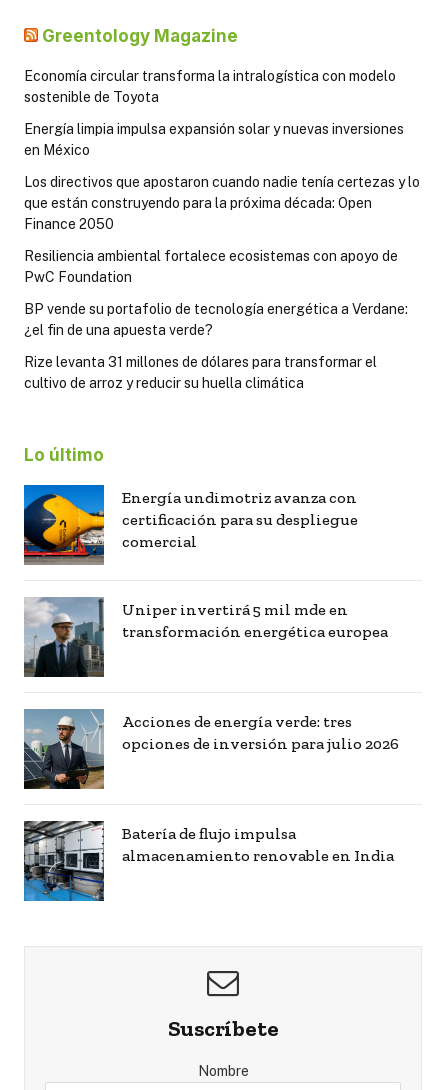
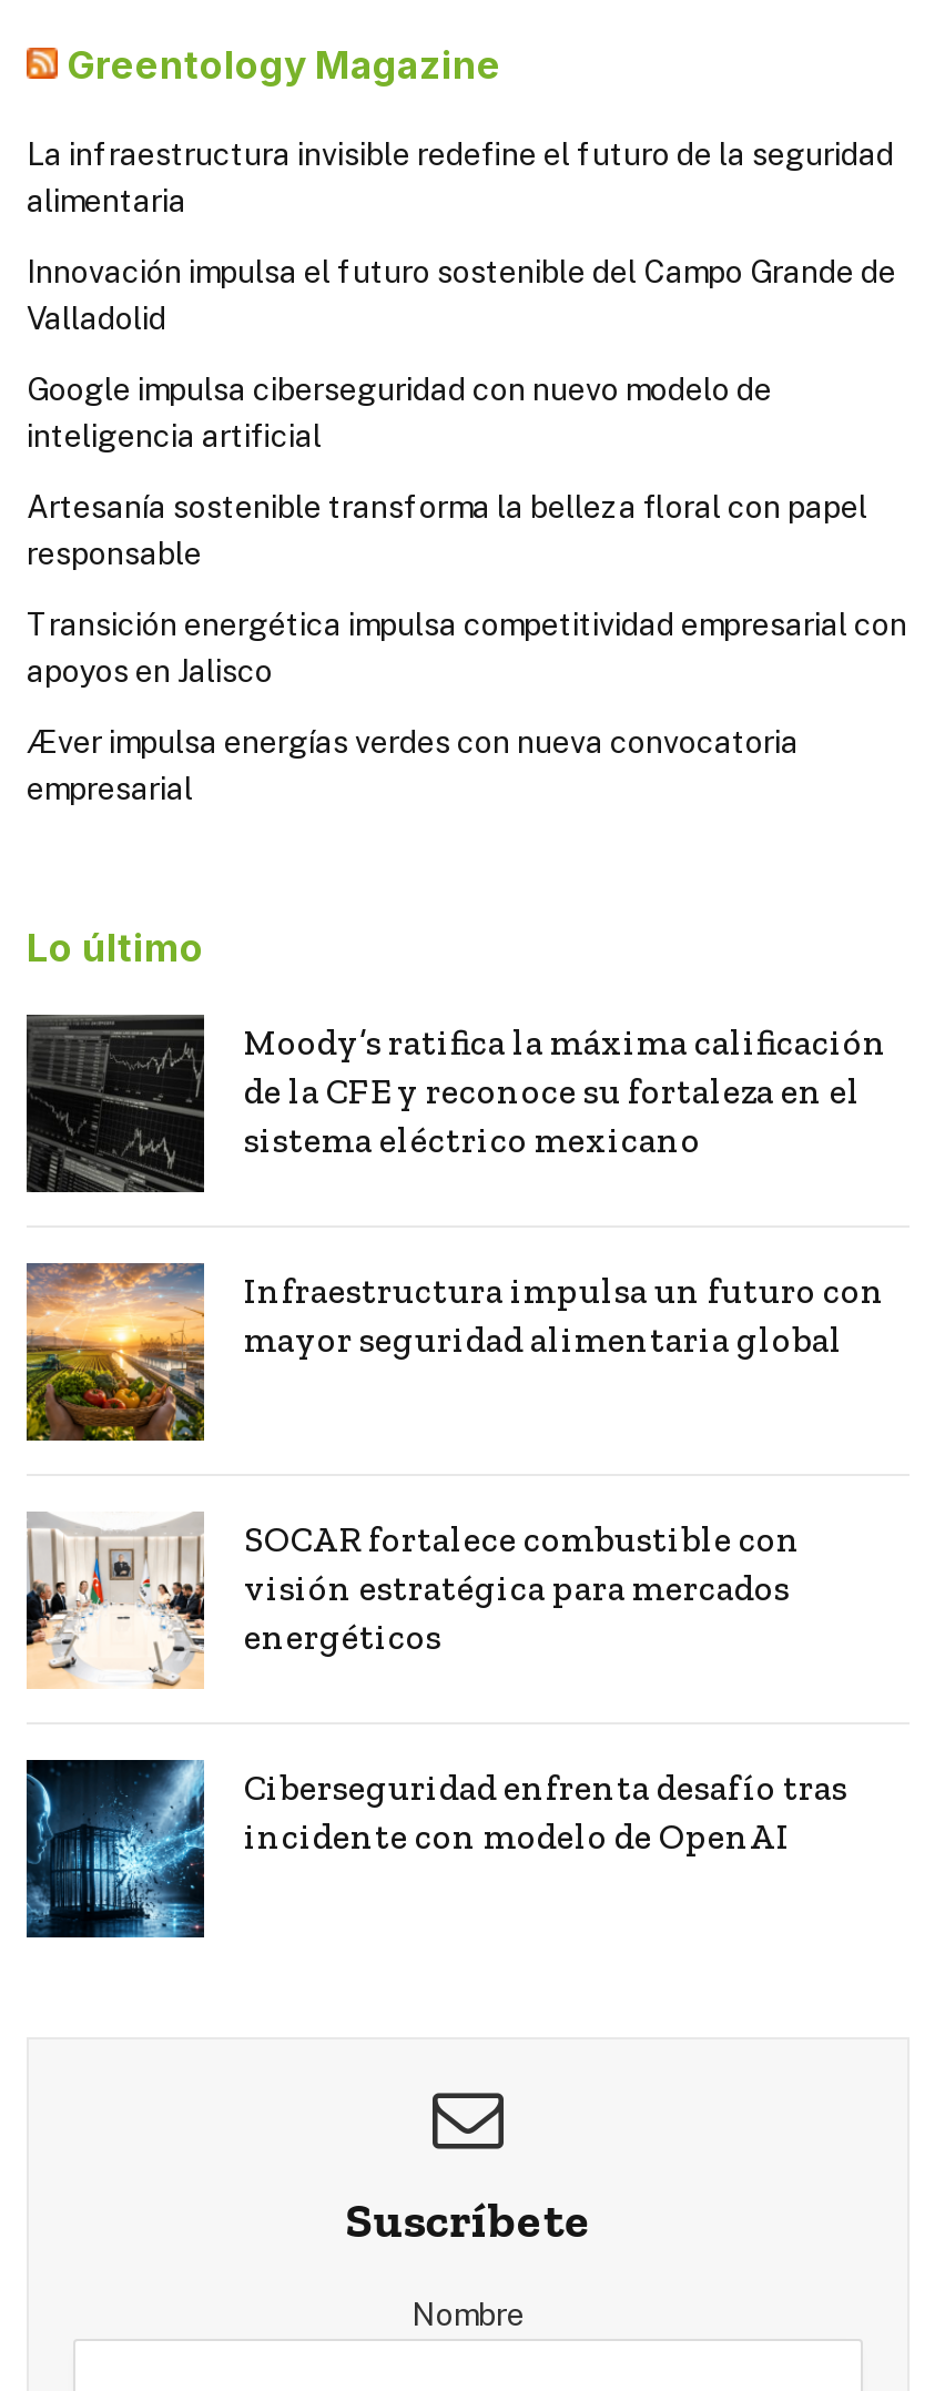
- Economía circular transforma la intralogística con modelo
- sostenible de Toyota
+ La infraestructura invisible redefine el futuro de la seguridad
+ alimentaria

- Energía limpia impulsa expansión solar y nuevas inversiones
- en México
+ Innovación impulsa el futuro sostenible del Campo Grande de
+ Valladolid

- Los directivos que apostaron cuando nadie tenía certezas y lo
- que están construyendo para la próxima década: Open
- Finance 2050
+ Google impulsa ciberseguridad con nuevo modelo de
+ inteligencia artificial

- Resiliencia ambiental fortalece ecosistemas con apoyo de
- PwC Foundation
+ Artesanía sostenible transforma la belleza floral con papel
+ responsable

- BP vende su portafolio de tecnología energética a Verdane:
- ¿el fin de una apuesta verde?
+ Transición energética impulsa competitividad empresarial con
+ apoyos en Jalisco

- Rize levanta 31 millones de dólares para transformar el
- cultivo de arroz y reducir su huella climática
+ Æver impulsa energías verdes con nueva convocatoria
+ empresarial

- [image]
- Energía undimotriz avanza con
- certificación para su despliegue
- comercial
+ [image]
+ Moody’s ratifica la máxima calificación
+ de la CFE y reconoce su fortaleza en el
+ sistema eléctrico mexicano

- [image]
- Uniper invertirá 5 mil mde en
- transformación energética europea
+ [image]
+ Infraestructura impulsa un futuro con
+ mayor seguridad alimentaria global

- [image]
- Acciones de energía verde: tres
- opciones de inversión para julio 2026
+ [image]
+ SOCAR fortalece combustible con
+ visión estratégica para mercados
+ energéticos

- [image]
- Batería de flujo impulsa
- almacenamiento renovable en India
+ [image]
+ Ciberseguridad enfrenta desafío tras
+ incidente con modelo de OpenAI
